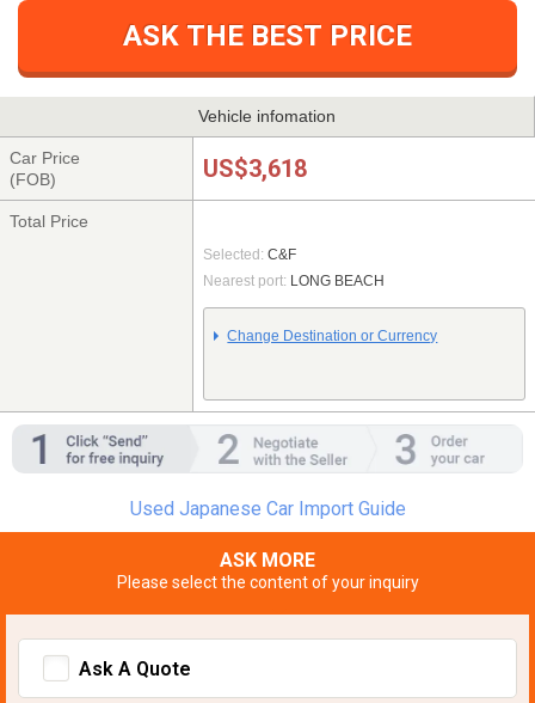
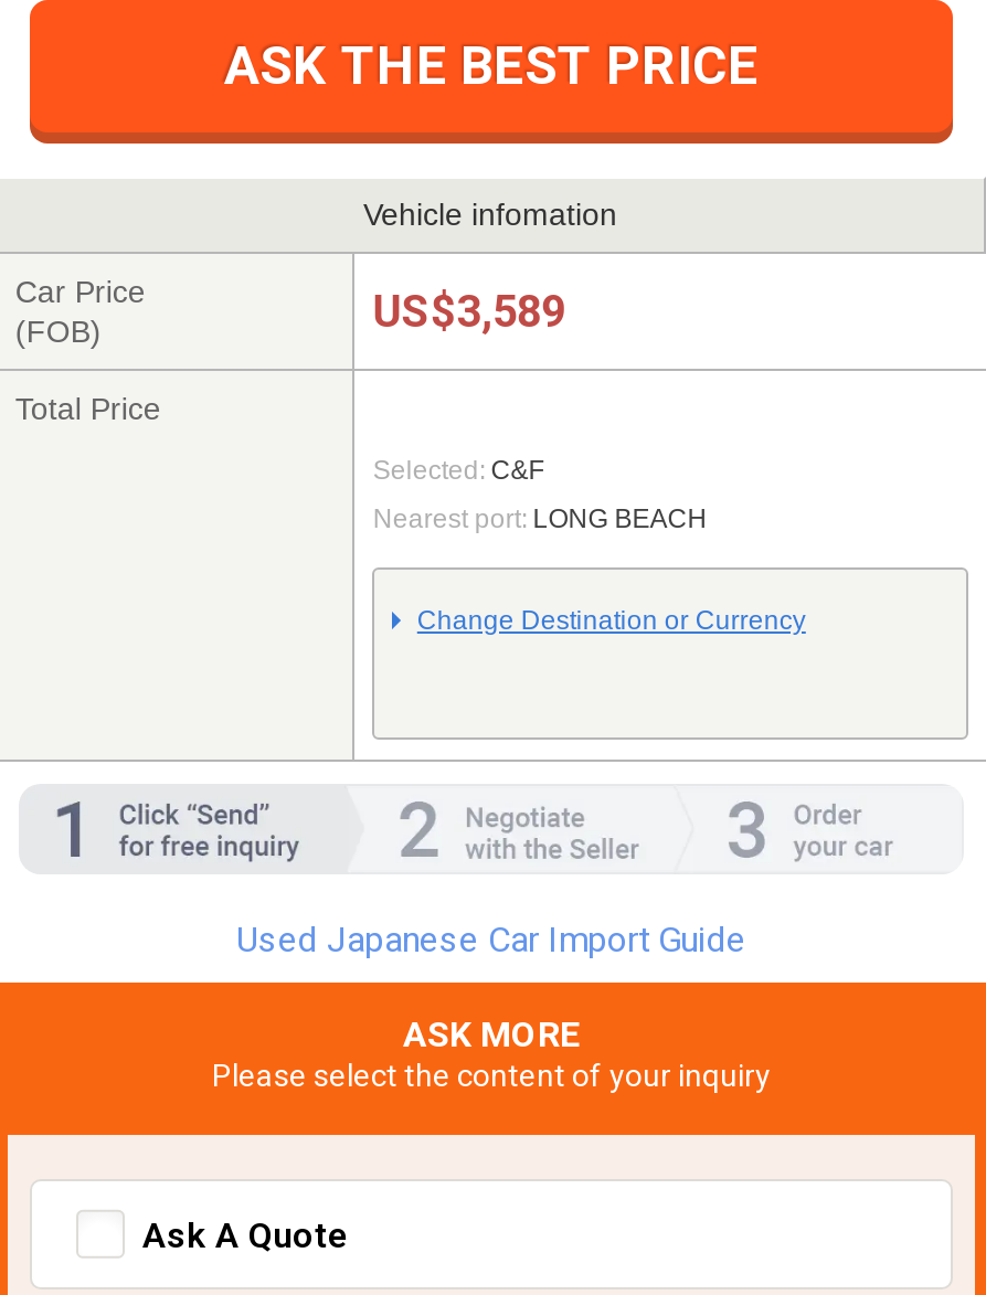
- US$3,618
+ US$3,589
